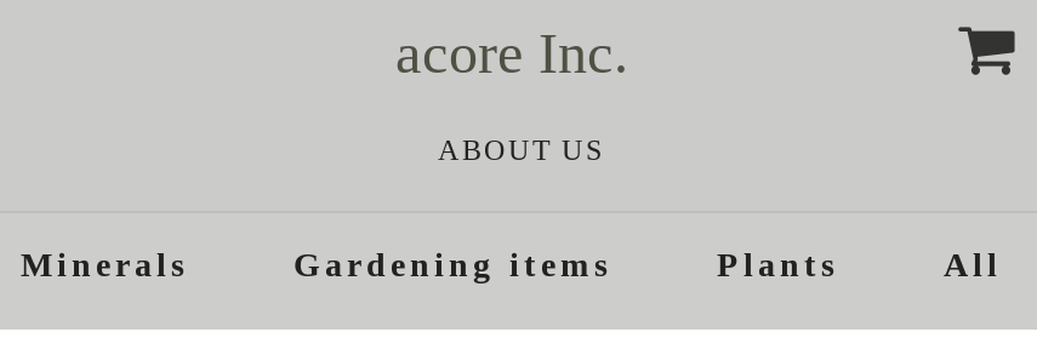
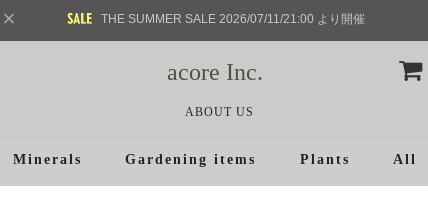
+ THE SUMMER SALE 2026/07/11/21:00 より開催
